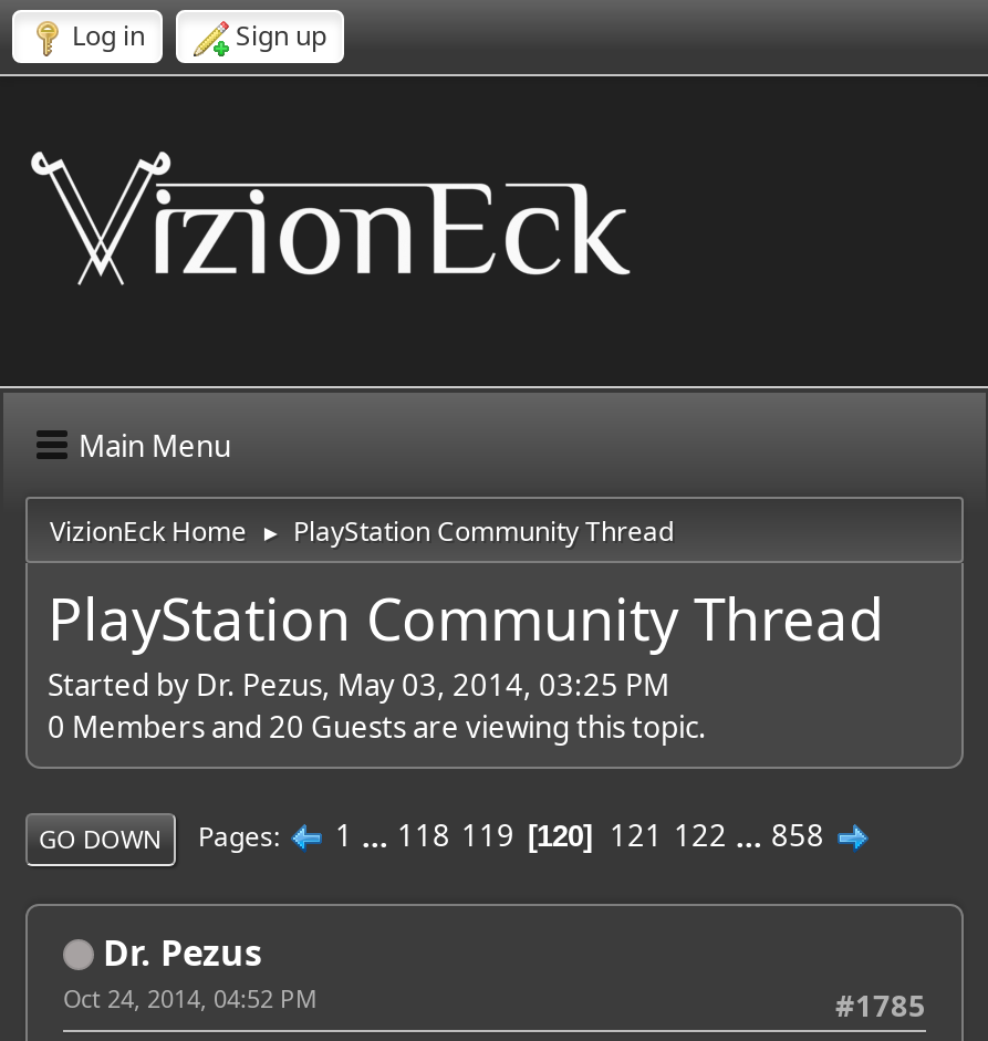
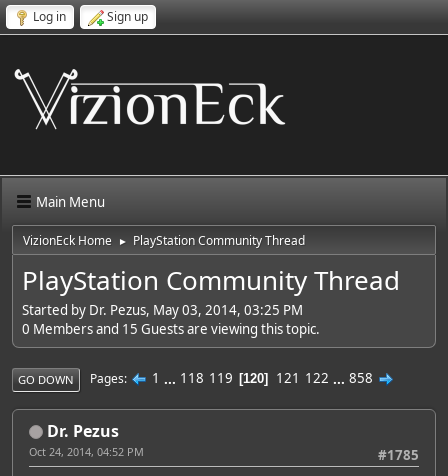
- 0 Members and 20 Guests are viewing this topic.
+ 0 Members and 15 Guests are viewing this topic.
